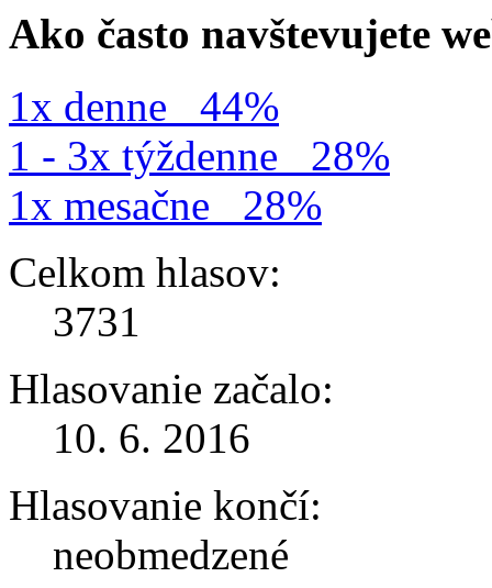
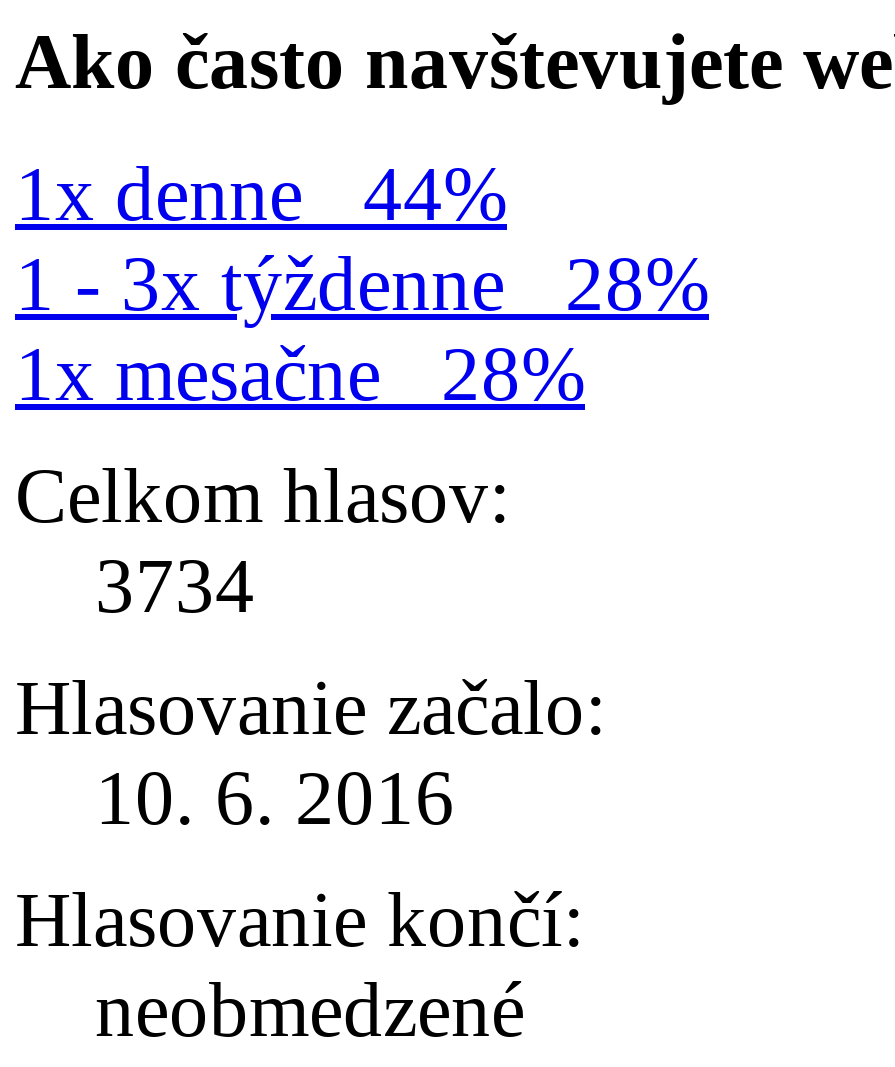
- 3731
+ 3734
